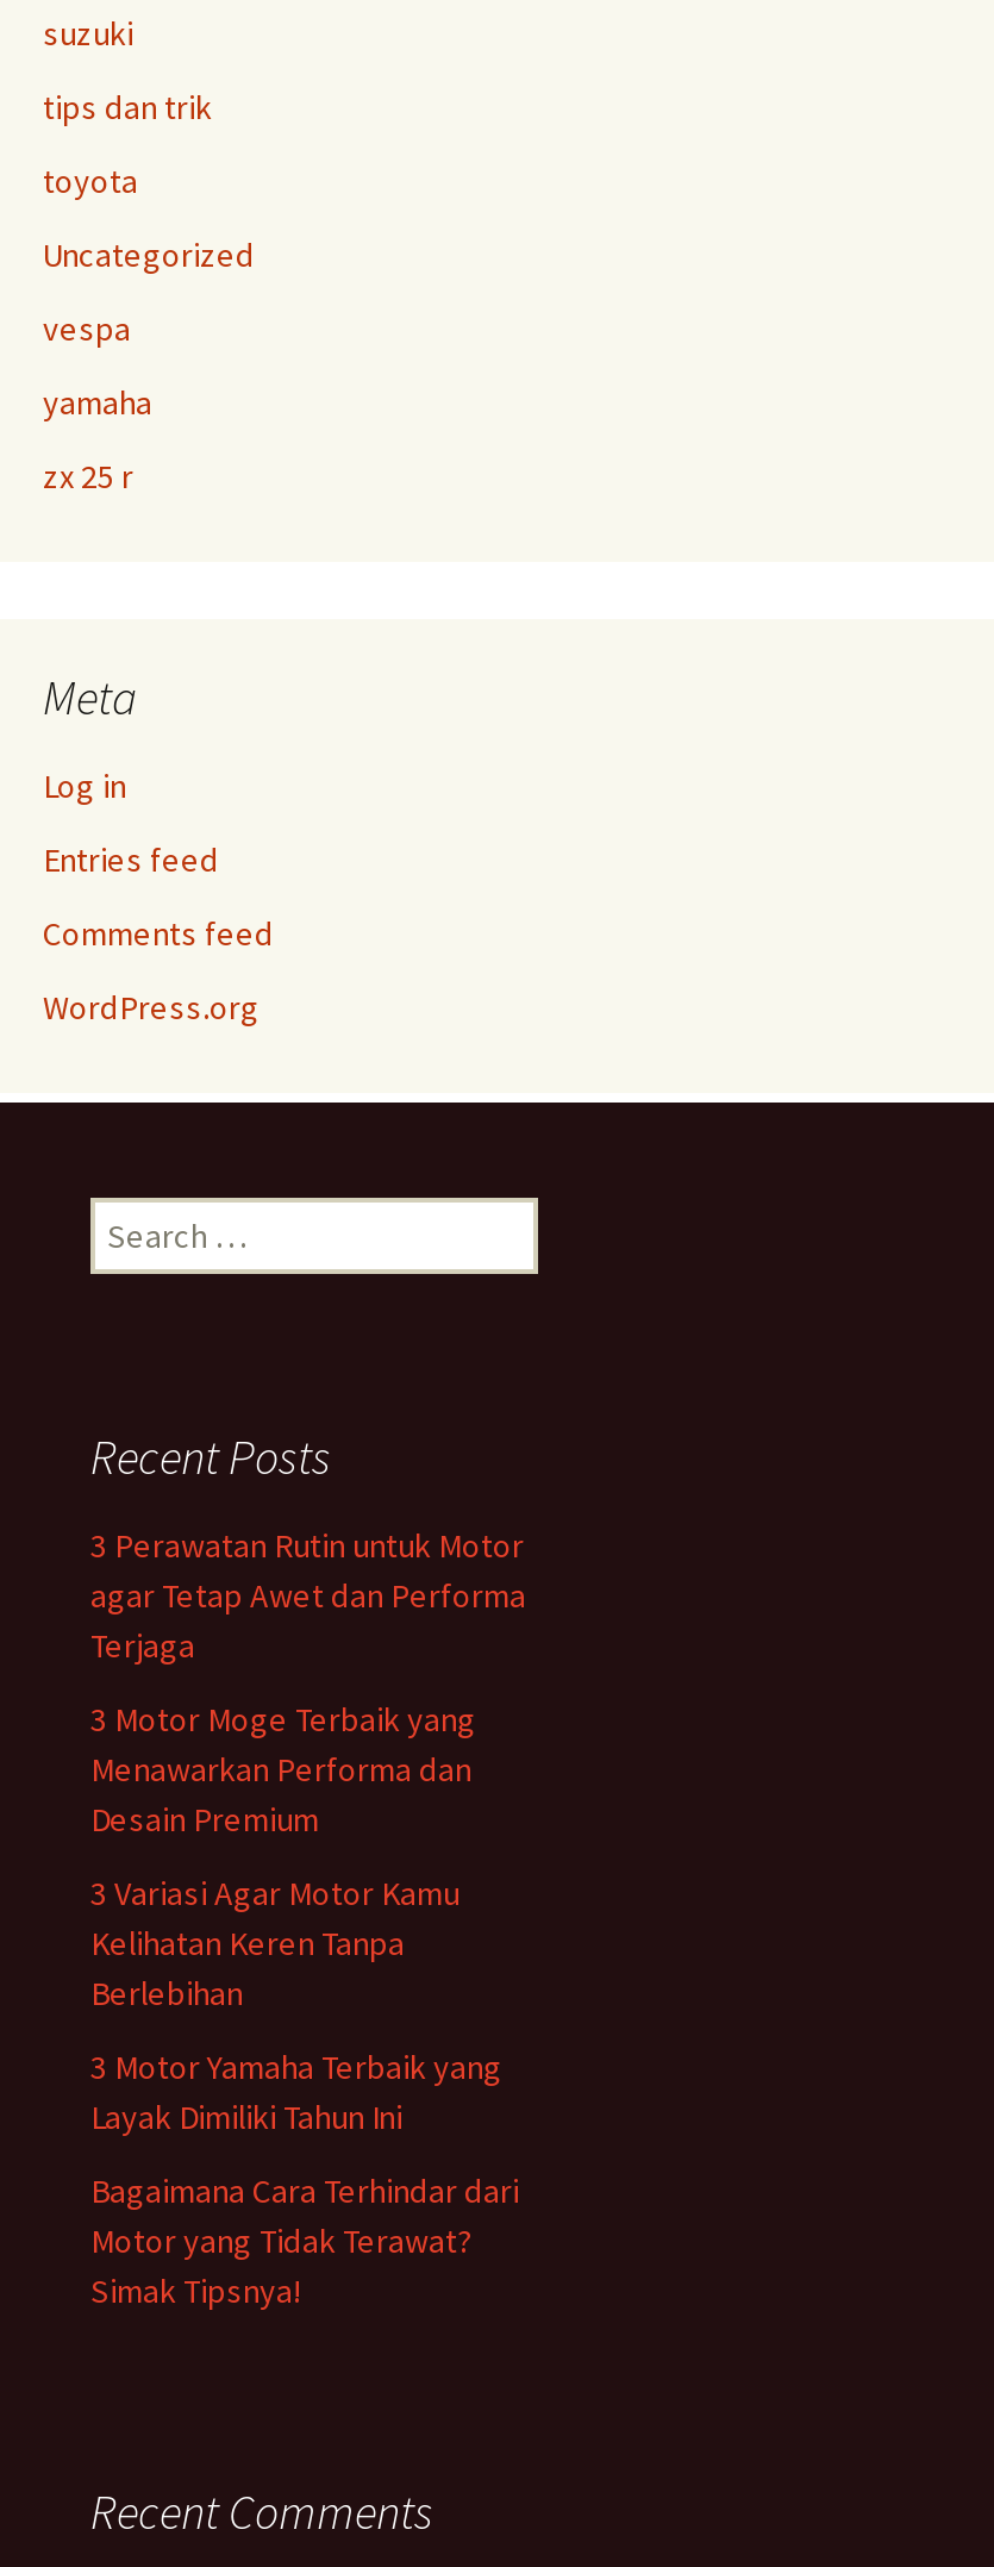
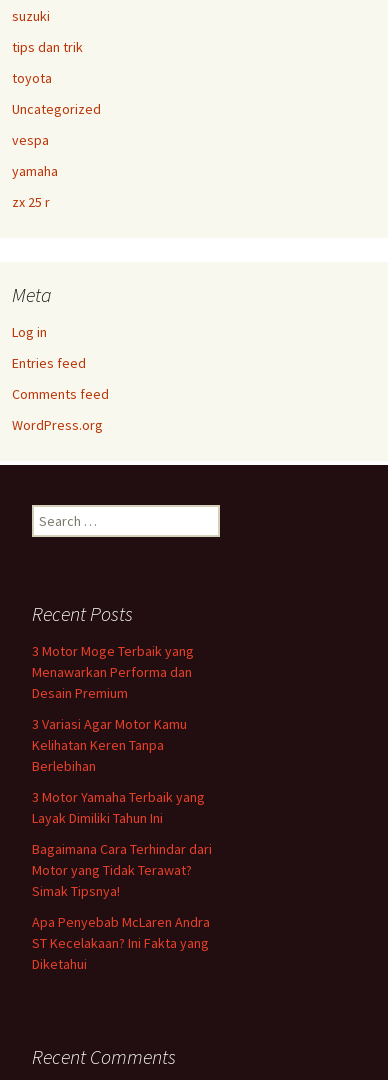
- 3 Perawatan Rutin untuk Motor
- agar Tetap Awet dan Performa
- Terjaga

moved up: 3 Motor Moge Terbaik yang | Menawarkan Performa dan | Desain Premium | ... | Motor yang Tidak Terawat? | Simak Tipsnya!

+ Apa Penyebab McLaren Andra
+ ST Kecelakaan? Ini Fakta yang
+ Diketahui
